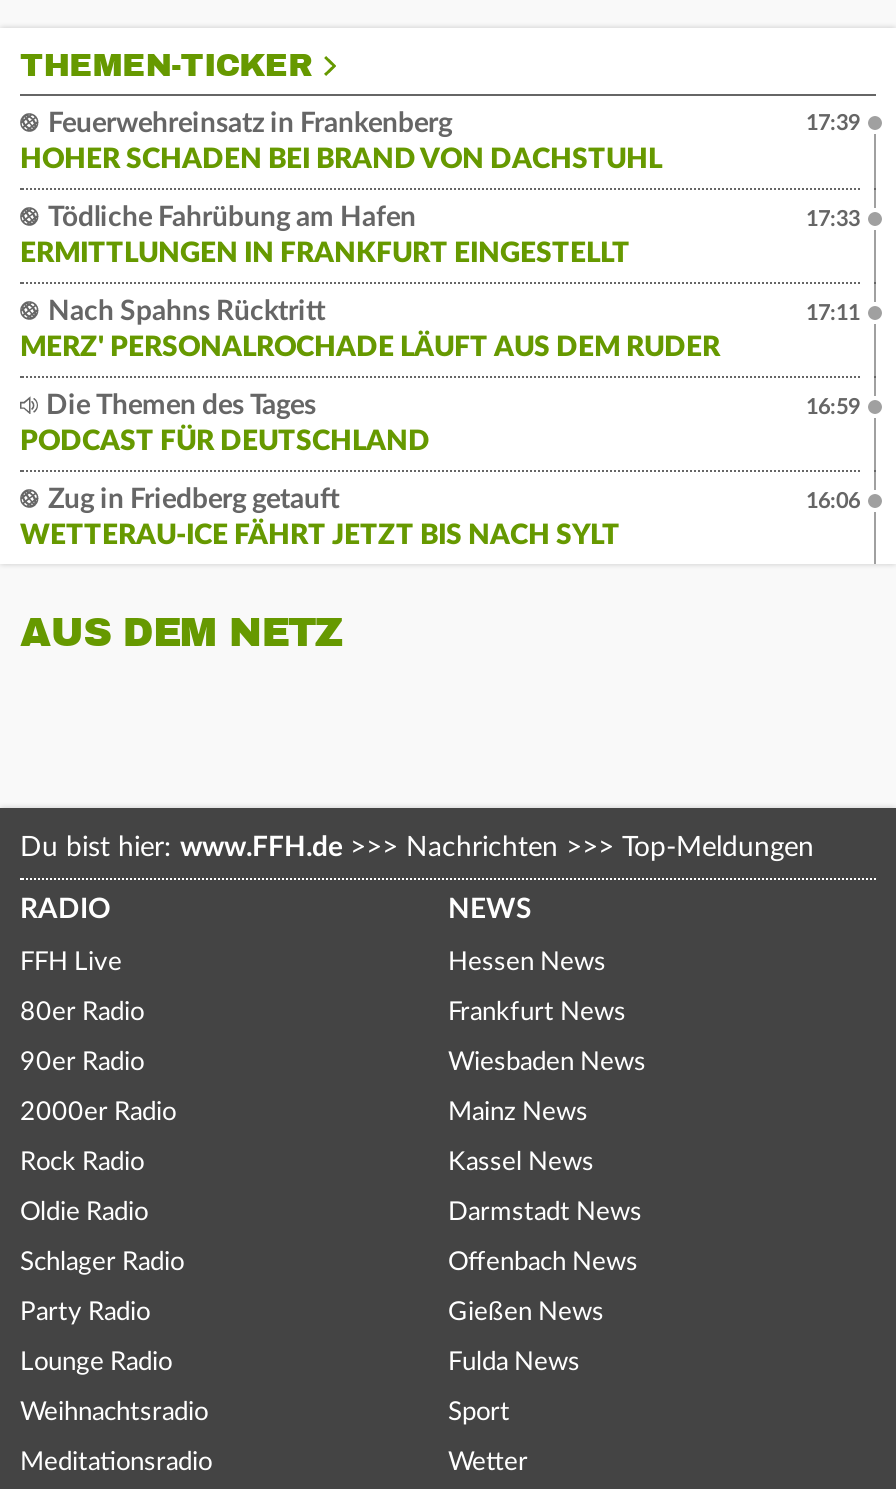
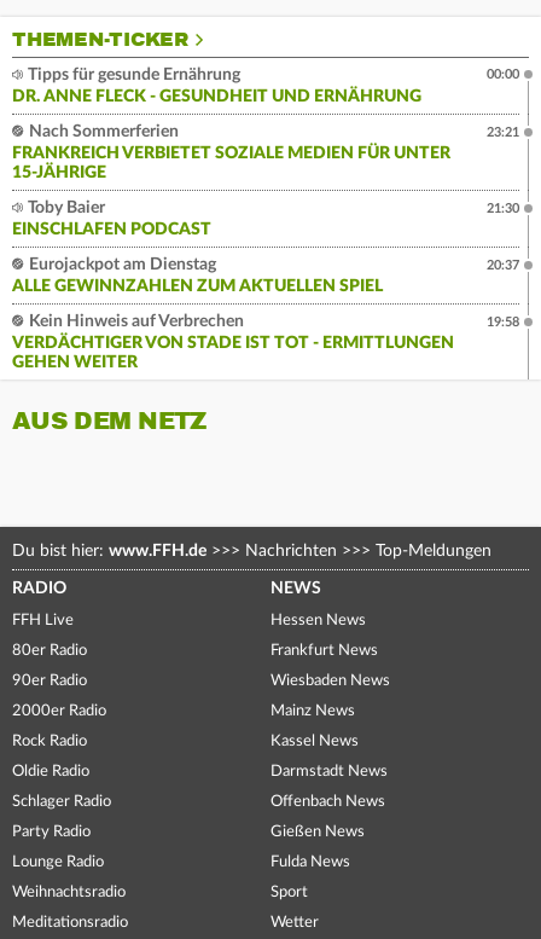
- Feuerwehreinsatz in Frankenberg
- HOHER SCHADEN BEI BRAND VON DACHSTUHL
+ Tipps für gesunde Ernährung
+ DR. ANNE FLECK - GESUNDHEIT UND ERNÄHRUNG

- 17:39
+ 00:00

- Tödliche Fahrübung am Hafen
- ERMITTLUNGEN IN FRANKFURT EINGESTELLT
+ Nach Sommerferien
+ FRANKREICH VERBIETET SOZIALE MEDIEN FÜR UNTER
+ 15-JÄHRIGE

- 17:33
+ 23:21

- Nach Spahns Rücktritt
- MERZ' PERSONALROCHADE LÄUFT AUS DEM RUDER
+ Toby Baier
+ EINSCHLAFEN PODCAST

- 17:11
+ 21:30

- Die Themen des Tages
- PODCAST FÜR DEUTSCHLAND
+ Eurojackpot am Dienstag
+ ALLE GEWINNZAHLEN ZUM AKTUELLEN SPIEL

- 16:59
+ 20:37

- Zug in Friedberg getauft
- WETTERAU-ICE FÄHRT JETZT BIS NACH SYLT
+ Kein Hinweis auf Verbrechen
+ VERDÄCHTIGER VON STADE IST TOT - ERMITTLUNGEN
+ GEHEN WEITER

- 16:06
+ 19:58
